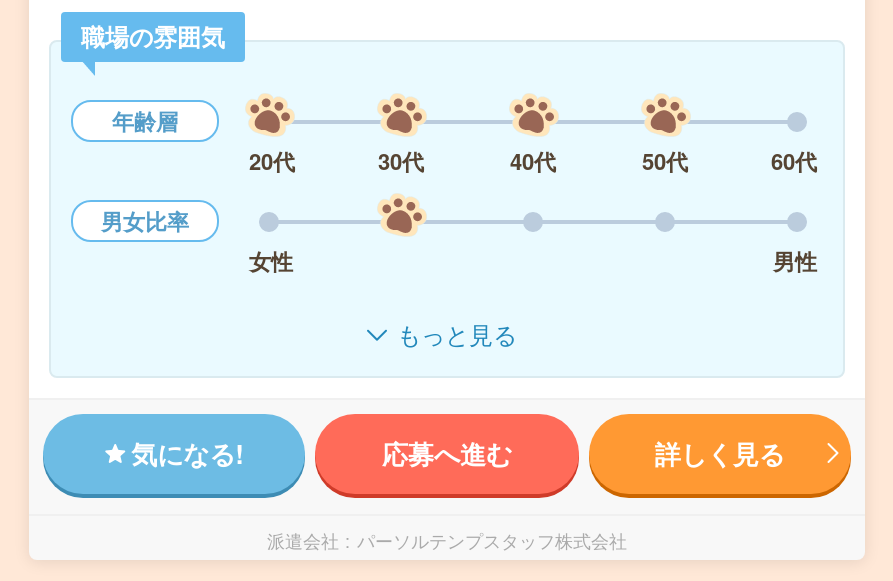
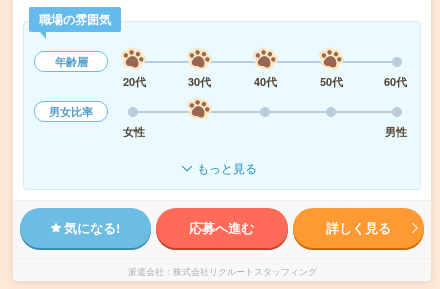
- パーソルテンプスタッフ株式会社
+ 株式会社リクルートスタッフィング
